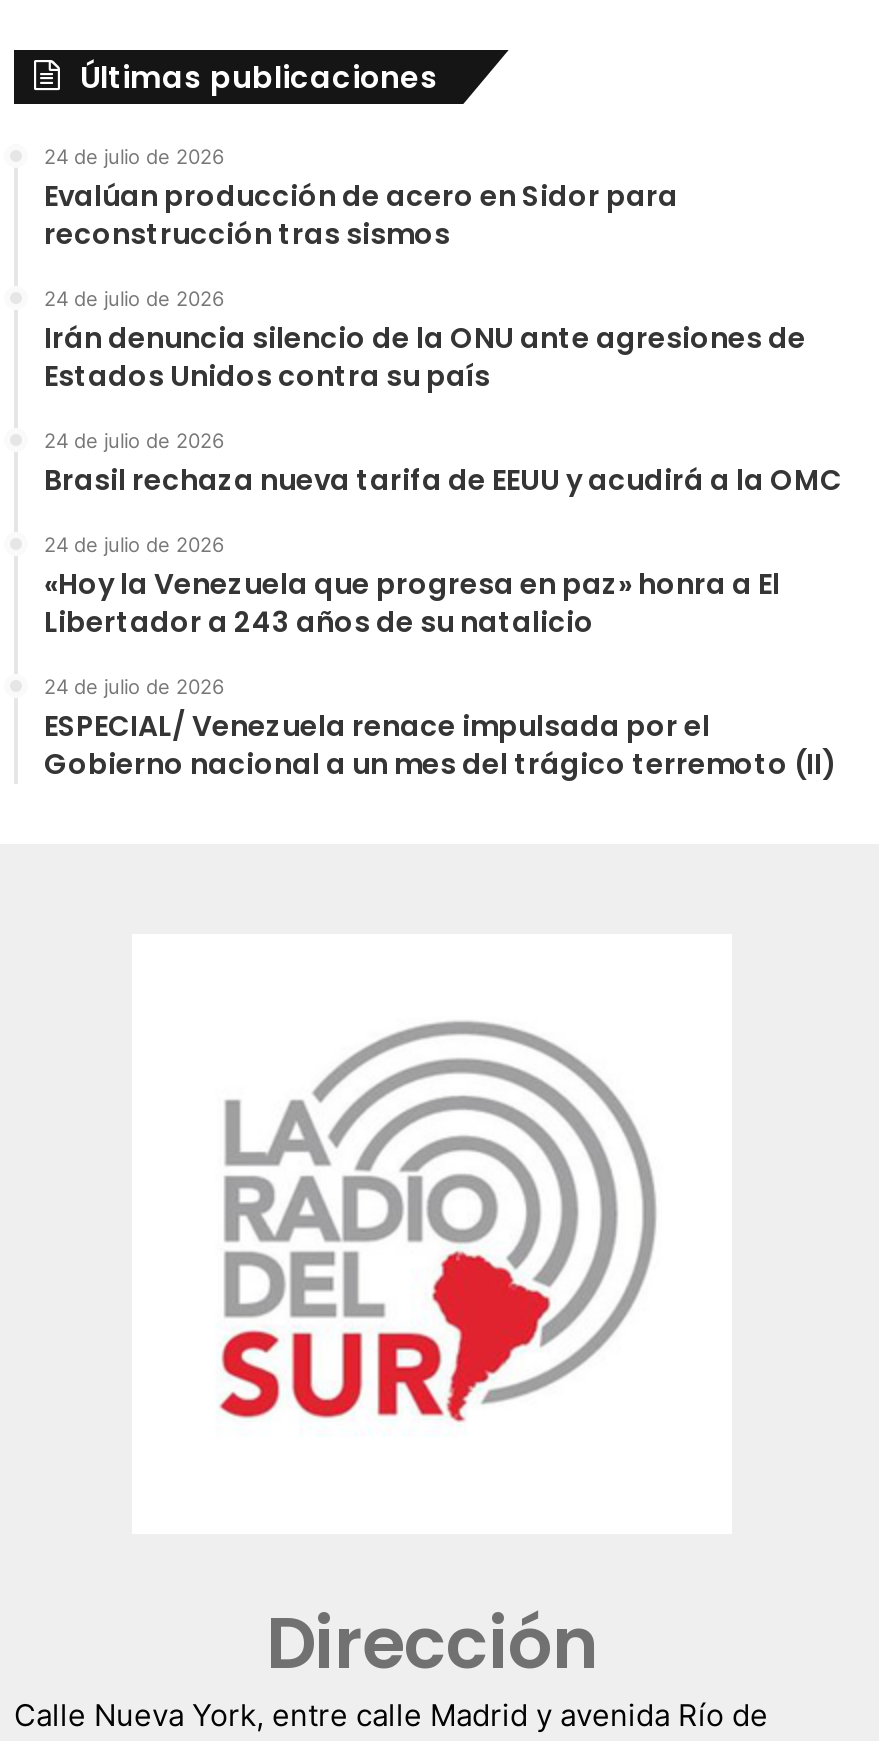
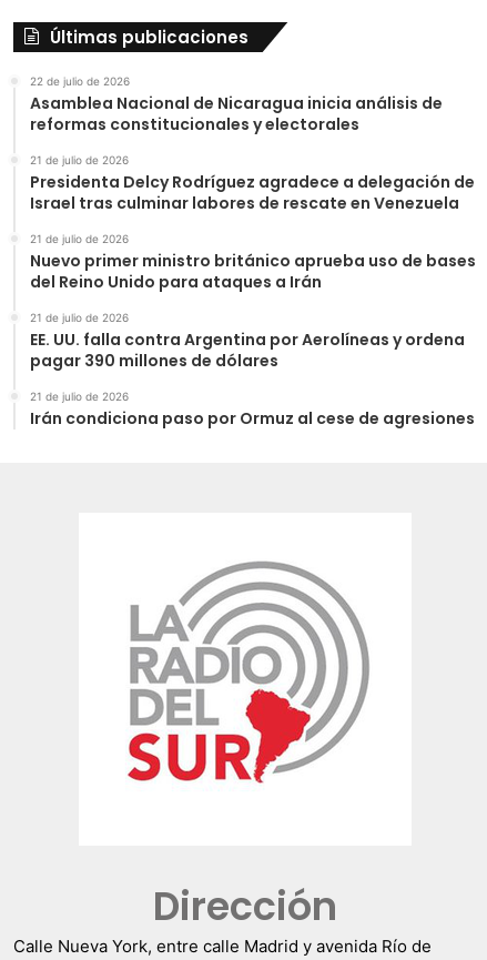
- 24 de julio de 2026
- Evalúan producción de acero en Sidor para
- reconstrucción tras sismos
+ 22 de julio de 2026
+ Asamblea Nacional de Nicaragua inicia análisis de
+ reformas constitucionales y electorales

- 24 de julio de 2026
- Irán denuncia silencio de la ONU ante agresiones de
- Estados Unidos contra su país
+ 21 de julio de 2026
+ Presidenta Delcy Rodríguez agradece a delegación de
+ Israel tras culminar labores de rescate en Venezuela

- 24 de julio de 2026
- Brasil rechaza nueva tarifa de EEUU y acudirá a la OMC
+ 21 de julio de 2026
+ Nuevo primer ministro británico aprueba uso de bases
+ del Reino Unido para ataques a Irán

- 24 de julio de 2026
- «Hoy la Venezuela que progresa en paz» honra a El
- Libertador a 243 años de su natalicio
+ 21 de julio de 2026
+ EE. UU. falla contra Argentina por Aerolíneas y ordena
+ pagar 390 millones de dólares

- 24 de julio de 2026
- ESPECIAL/ Venezuela renace impulsada por el
- Gobierno nacional a un mes del trágico terremoto (II)
+ 21 de julio de 2026
+ Irán condiciona paso por Ormuz al cese de agresiones
